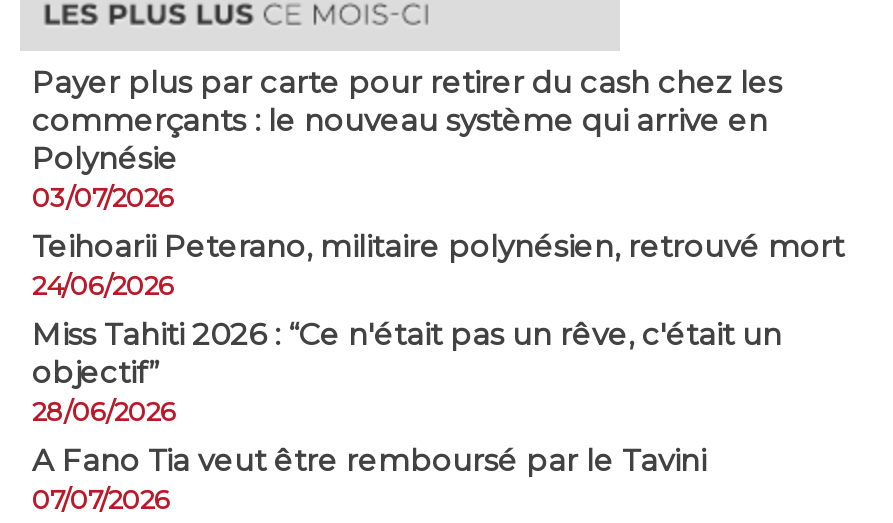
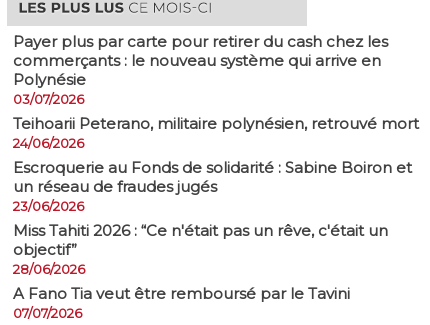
+ Escroquerie au Fonds de solidarité : Sabine Boiron et
+ un réseau de fraudes jugés
+ 23/06/2026
